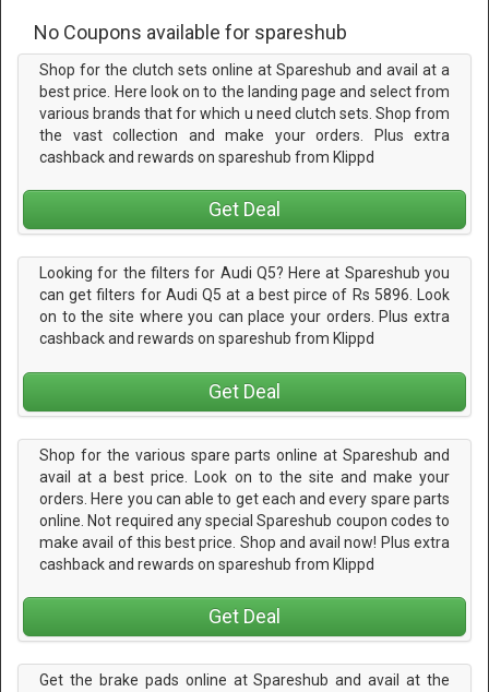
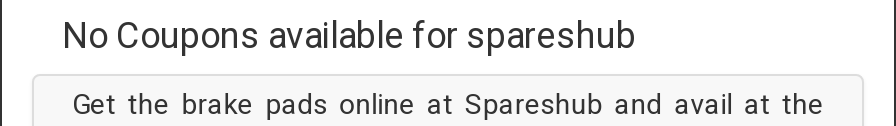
- Shop for the clutch sets online at Spareshub and avail at a
- best price. Here look on to the landing page and select from
- various brands that for which u need clutch sets. Shop from
- the vast collection and make your orders. Plus extra
- cashback and rewards on spareshub from Klippd
- Get Deal
- Looking for the filters for Audi Q5? Here at Spareshub you
- can get filters for Audi Q5 at a best pirce of Rs 5896. Look
- on to the site where you can place your orders. Plus extra
- cashback and rewards on spareshub from Klippd
- Get Deal
- Shop for the various spare parts online at Spareshub and
- avail at a best price. Look on to the site and make your
- orders. Here you can able to get each and every spare parts
- online. Not required any special Spareshub coupon codes to
- make avail of this best price. Shop and avail now! Plus extra
- cashback and rewards on spareshub from Klippd
- Get Deal
